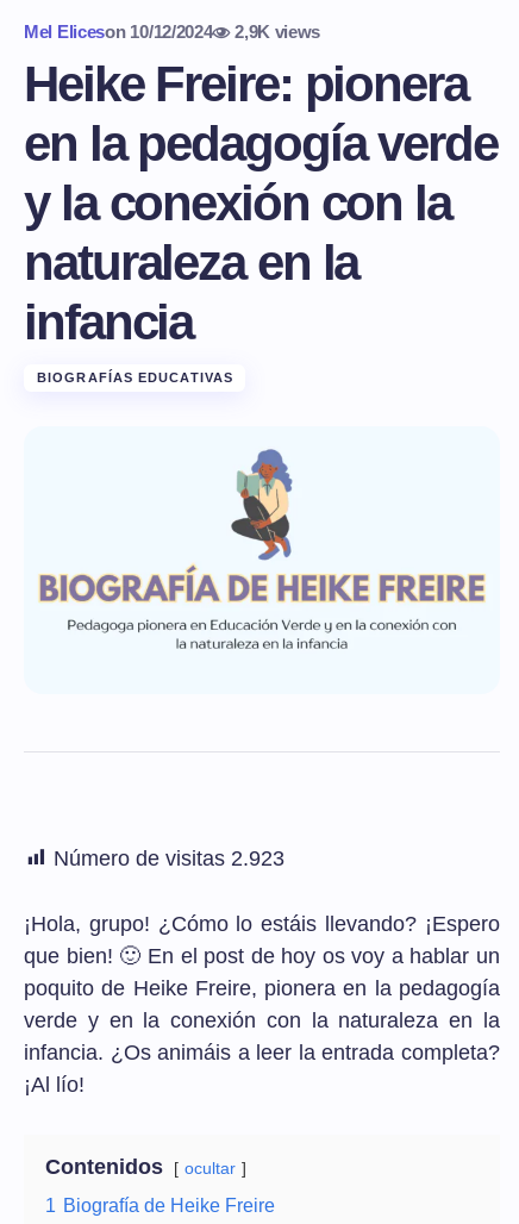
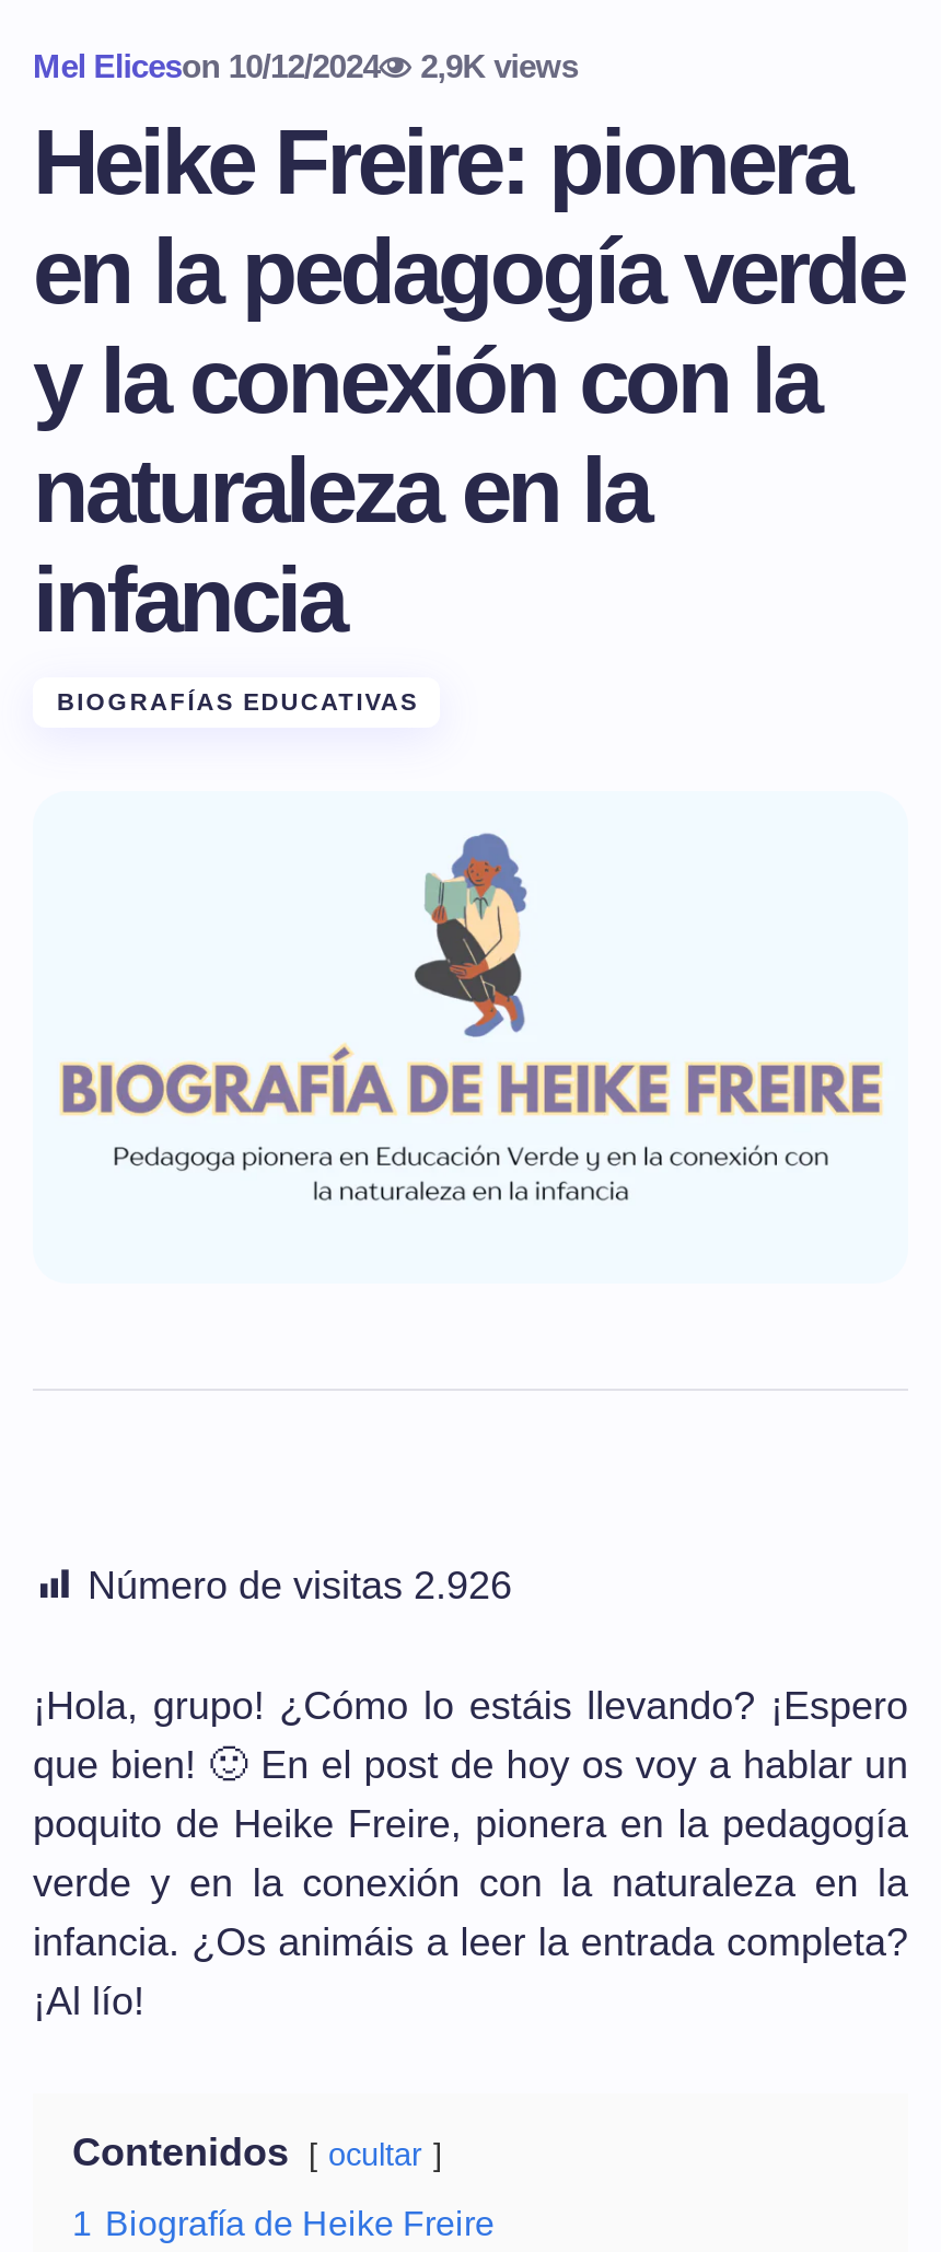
- Número de visitas 2.923
+ Número de visitas 2.926
